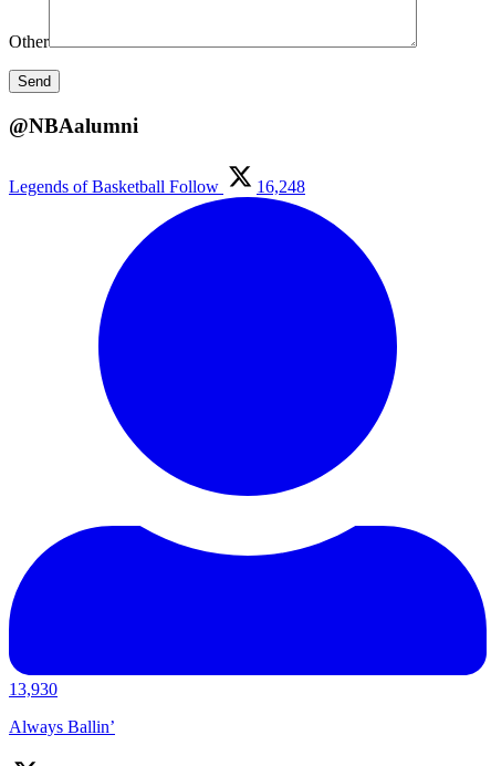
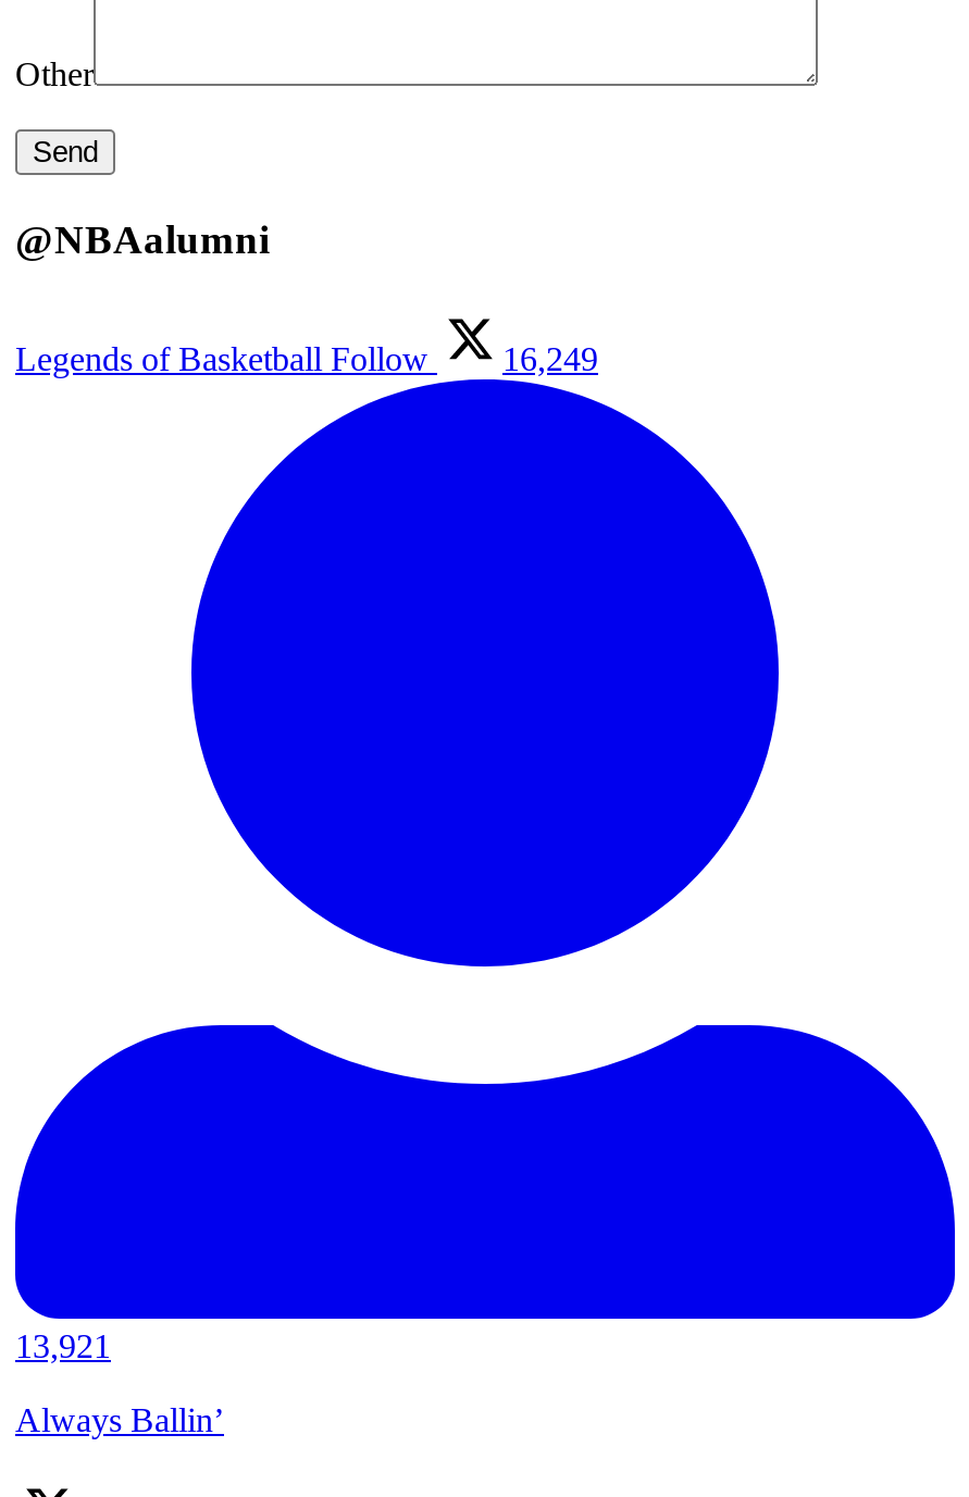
- Legends of Basketball Follow 16,248
+ Legends of Basketball Follow 16,249

- 13,930
+ 13,921
